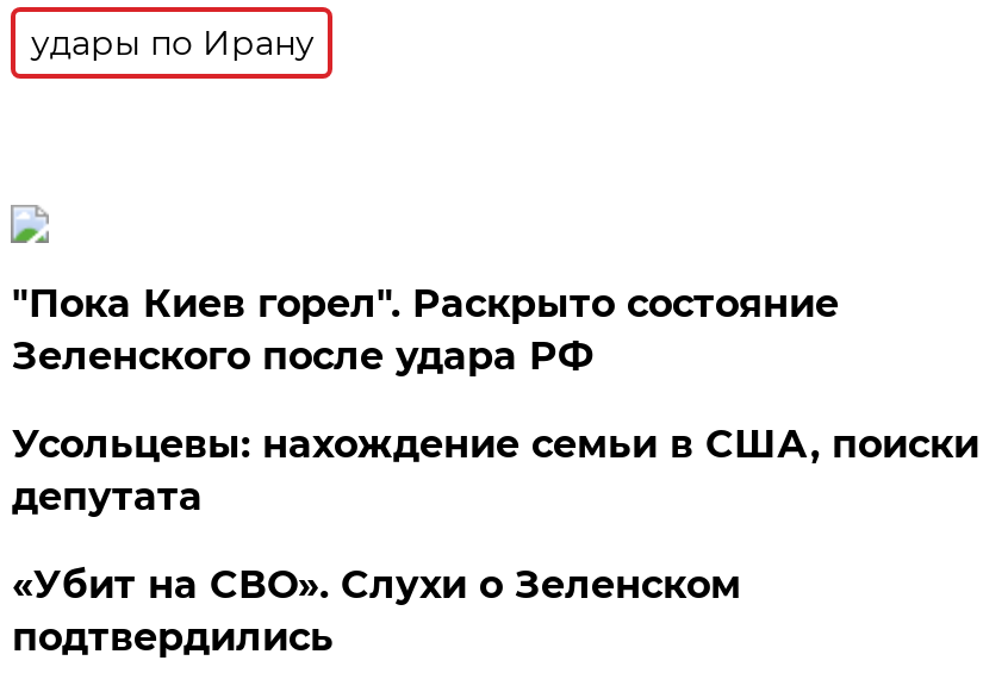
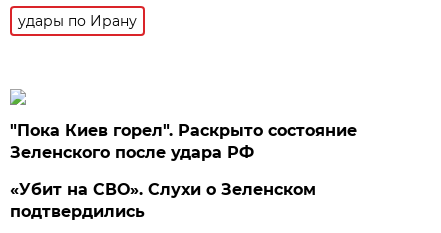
- Усольцевы: нахождение семьи в США, поиски
- депутата
